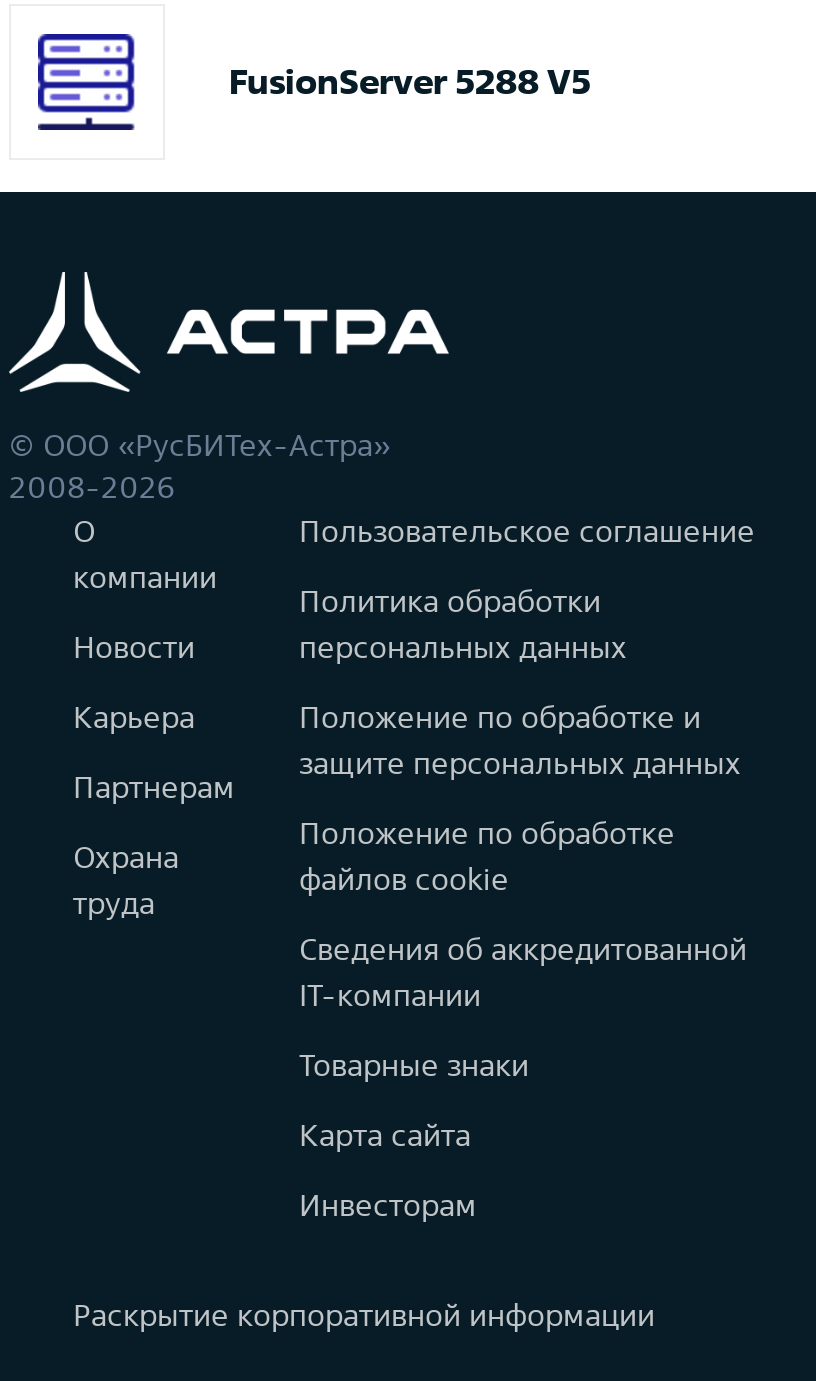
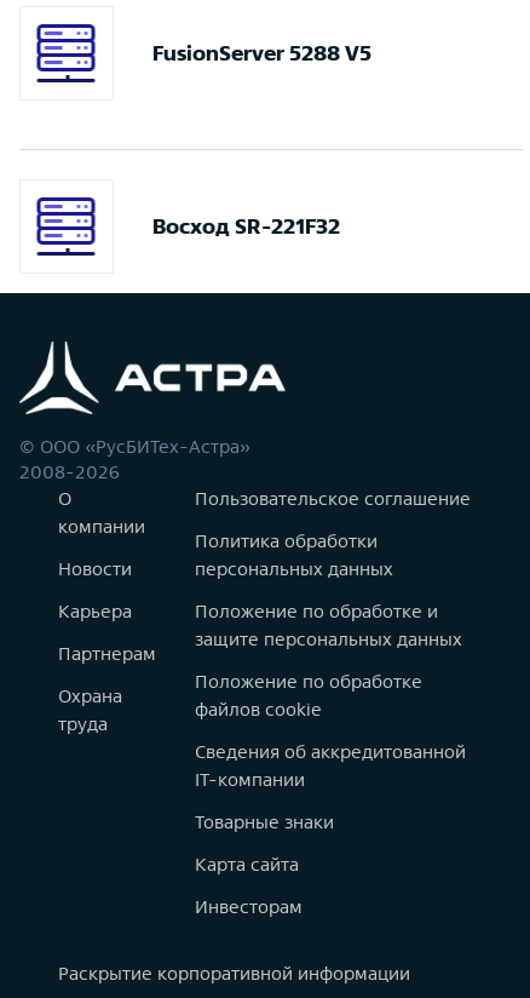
+ Восход SR-221F32
